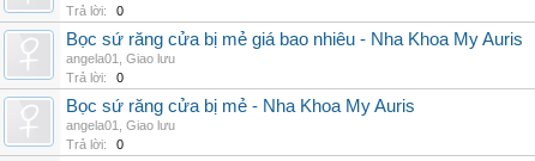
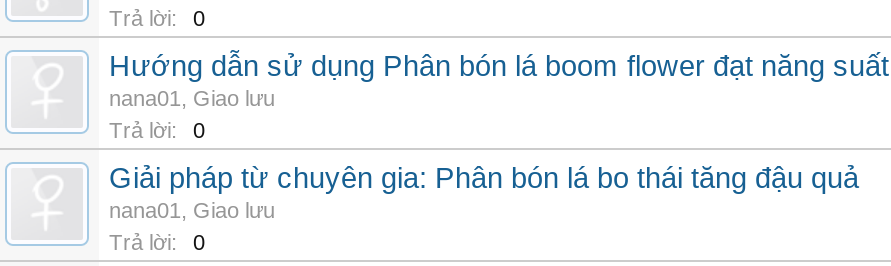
- Bọc sứ răng cửa bị mẻ giá bao nhiêu - Nha Khoa My Auris
- angela01, Giao lưu
+ Hướng dẫn sử dụng Phân bón lá boom flower đạt năng suất
+ nana01, Giao lưu

- Bọc sứ răng cửa bị mẻ - Nha Khoa My Auris
- angela01, Giao lưu
+ Giải pháp từ chuyên gia: Phân bón lá bo thái tăng đậu quả
+ nana01, Giao lưu
